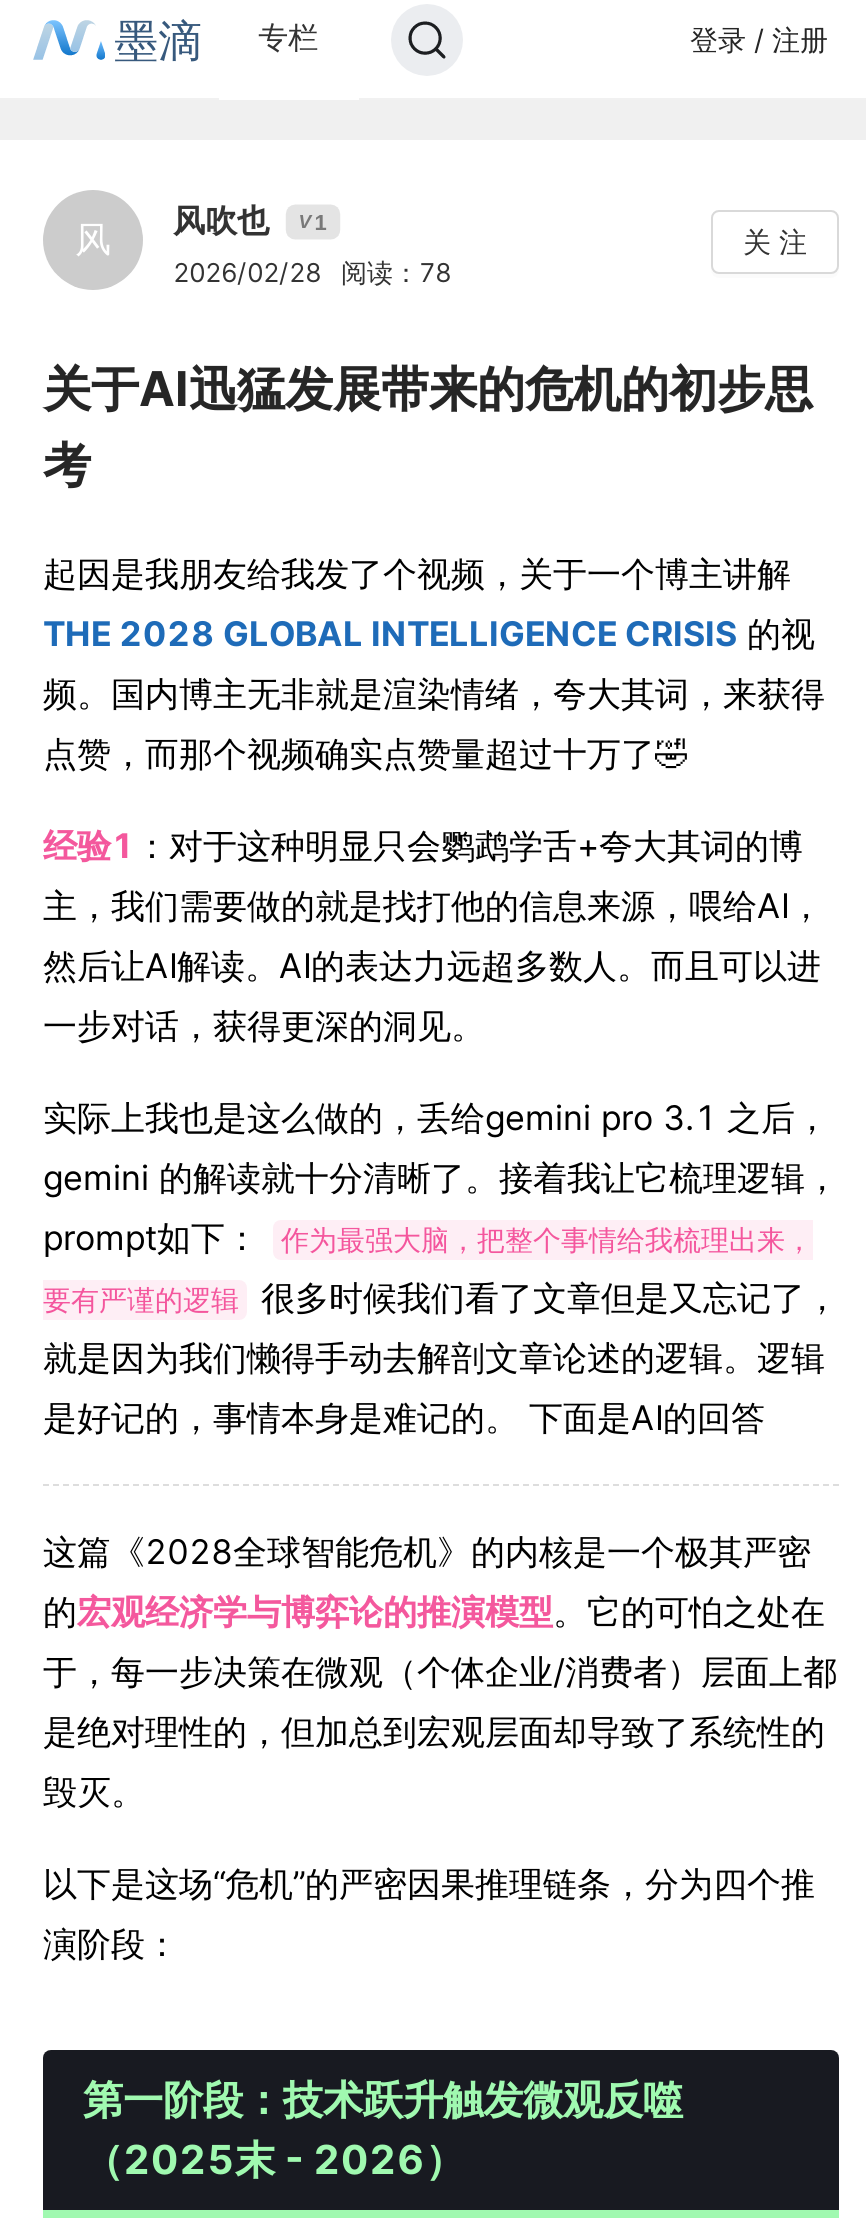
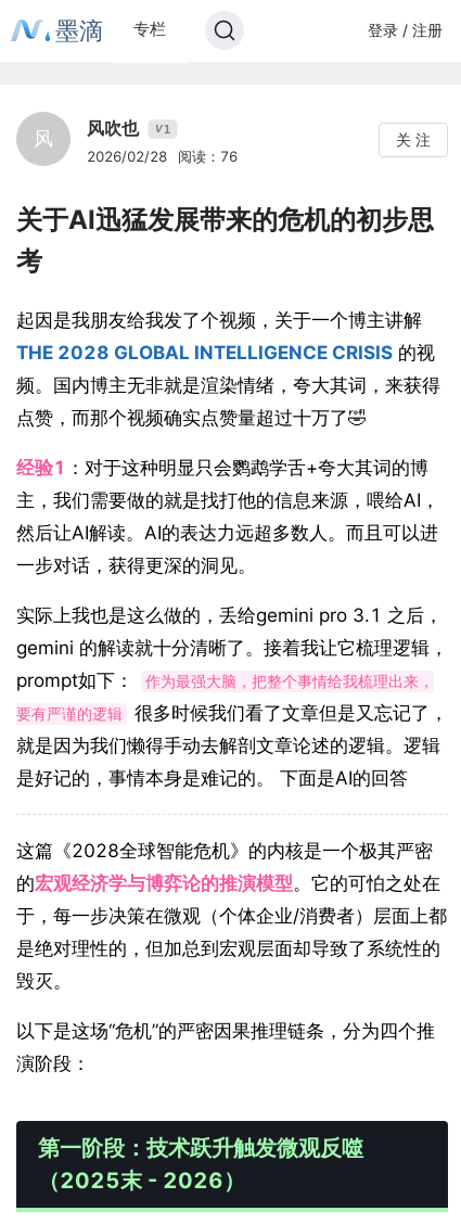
- 2026/02/28 阅读：78
+ 2026/02/28 阅读：76
